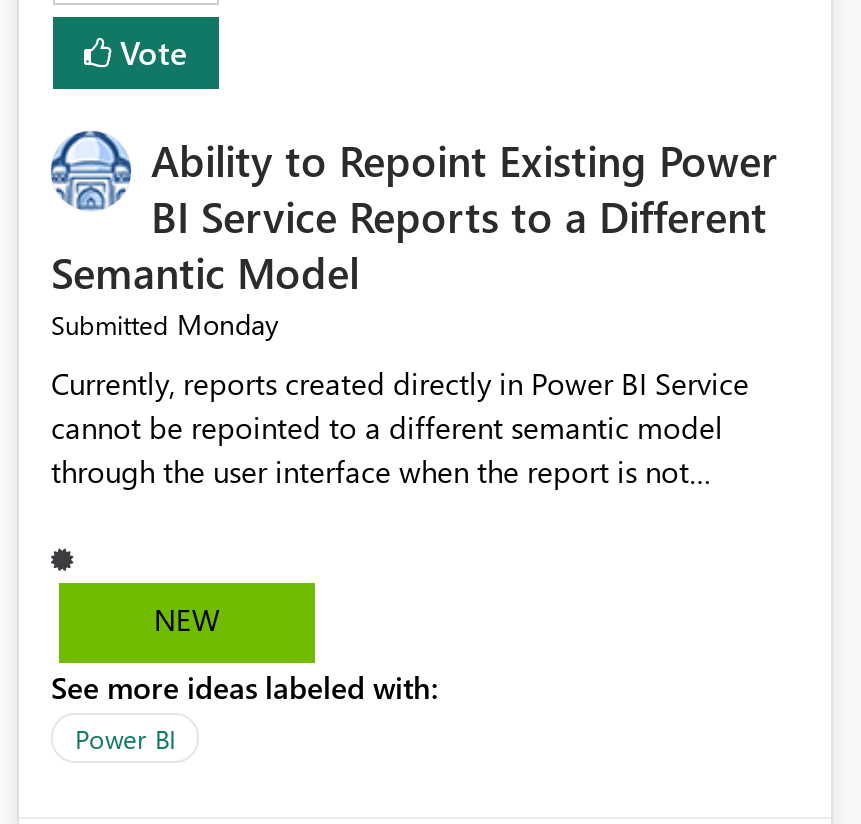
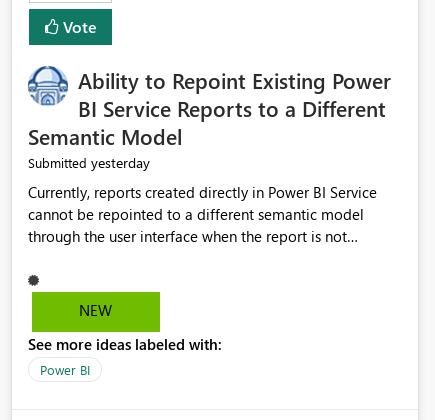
- Submitted Monday
+ Submitted yesterday
